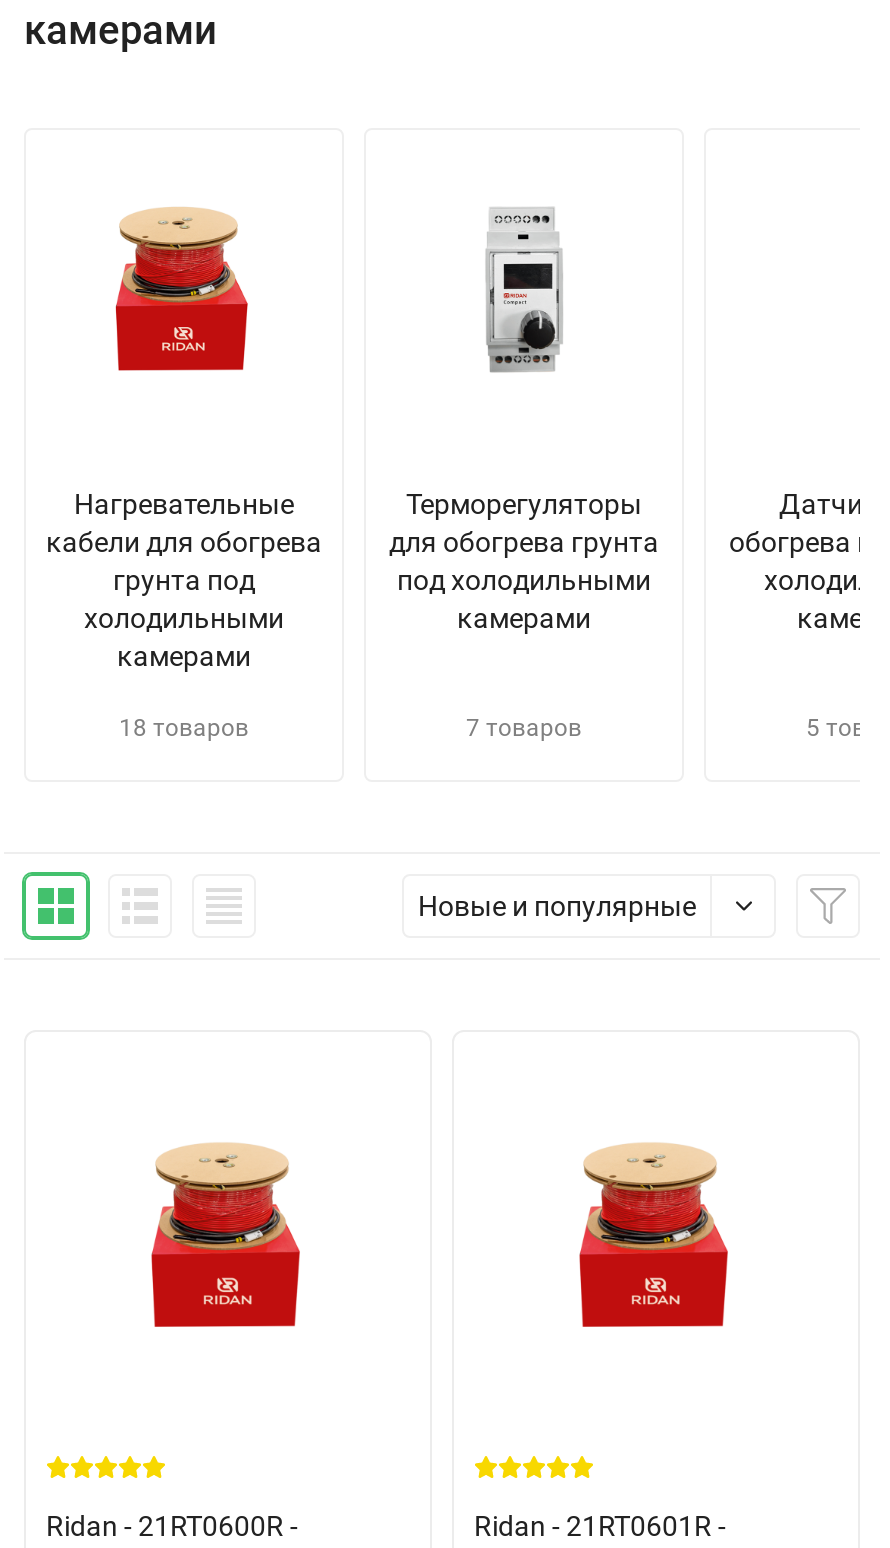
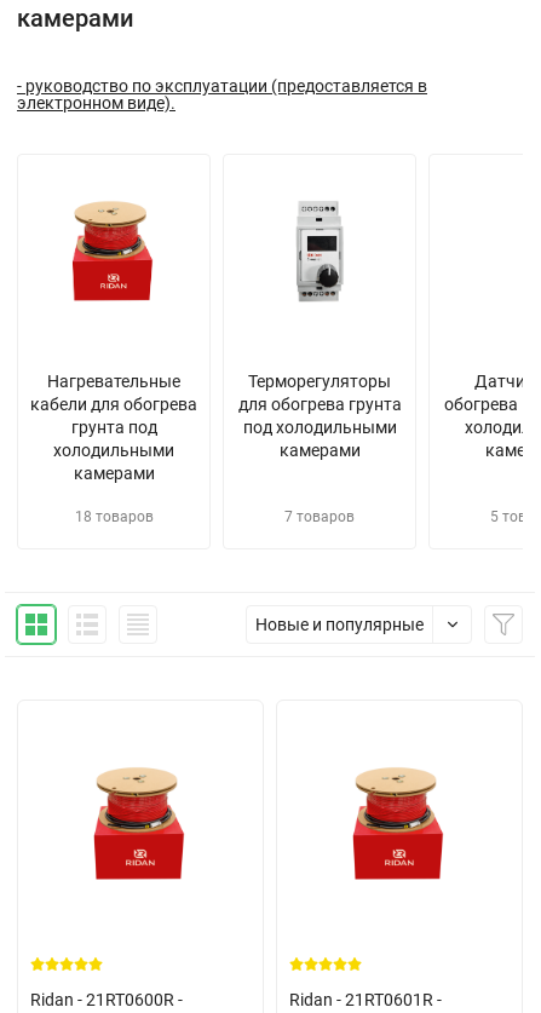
+ - руководство по эксплуатации (предоставляется в
+ электронном виде).
